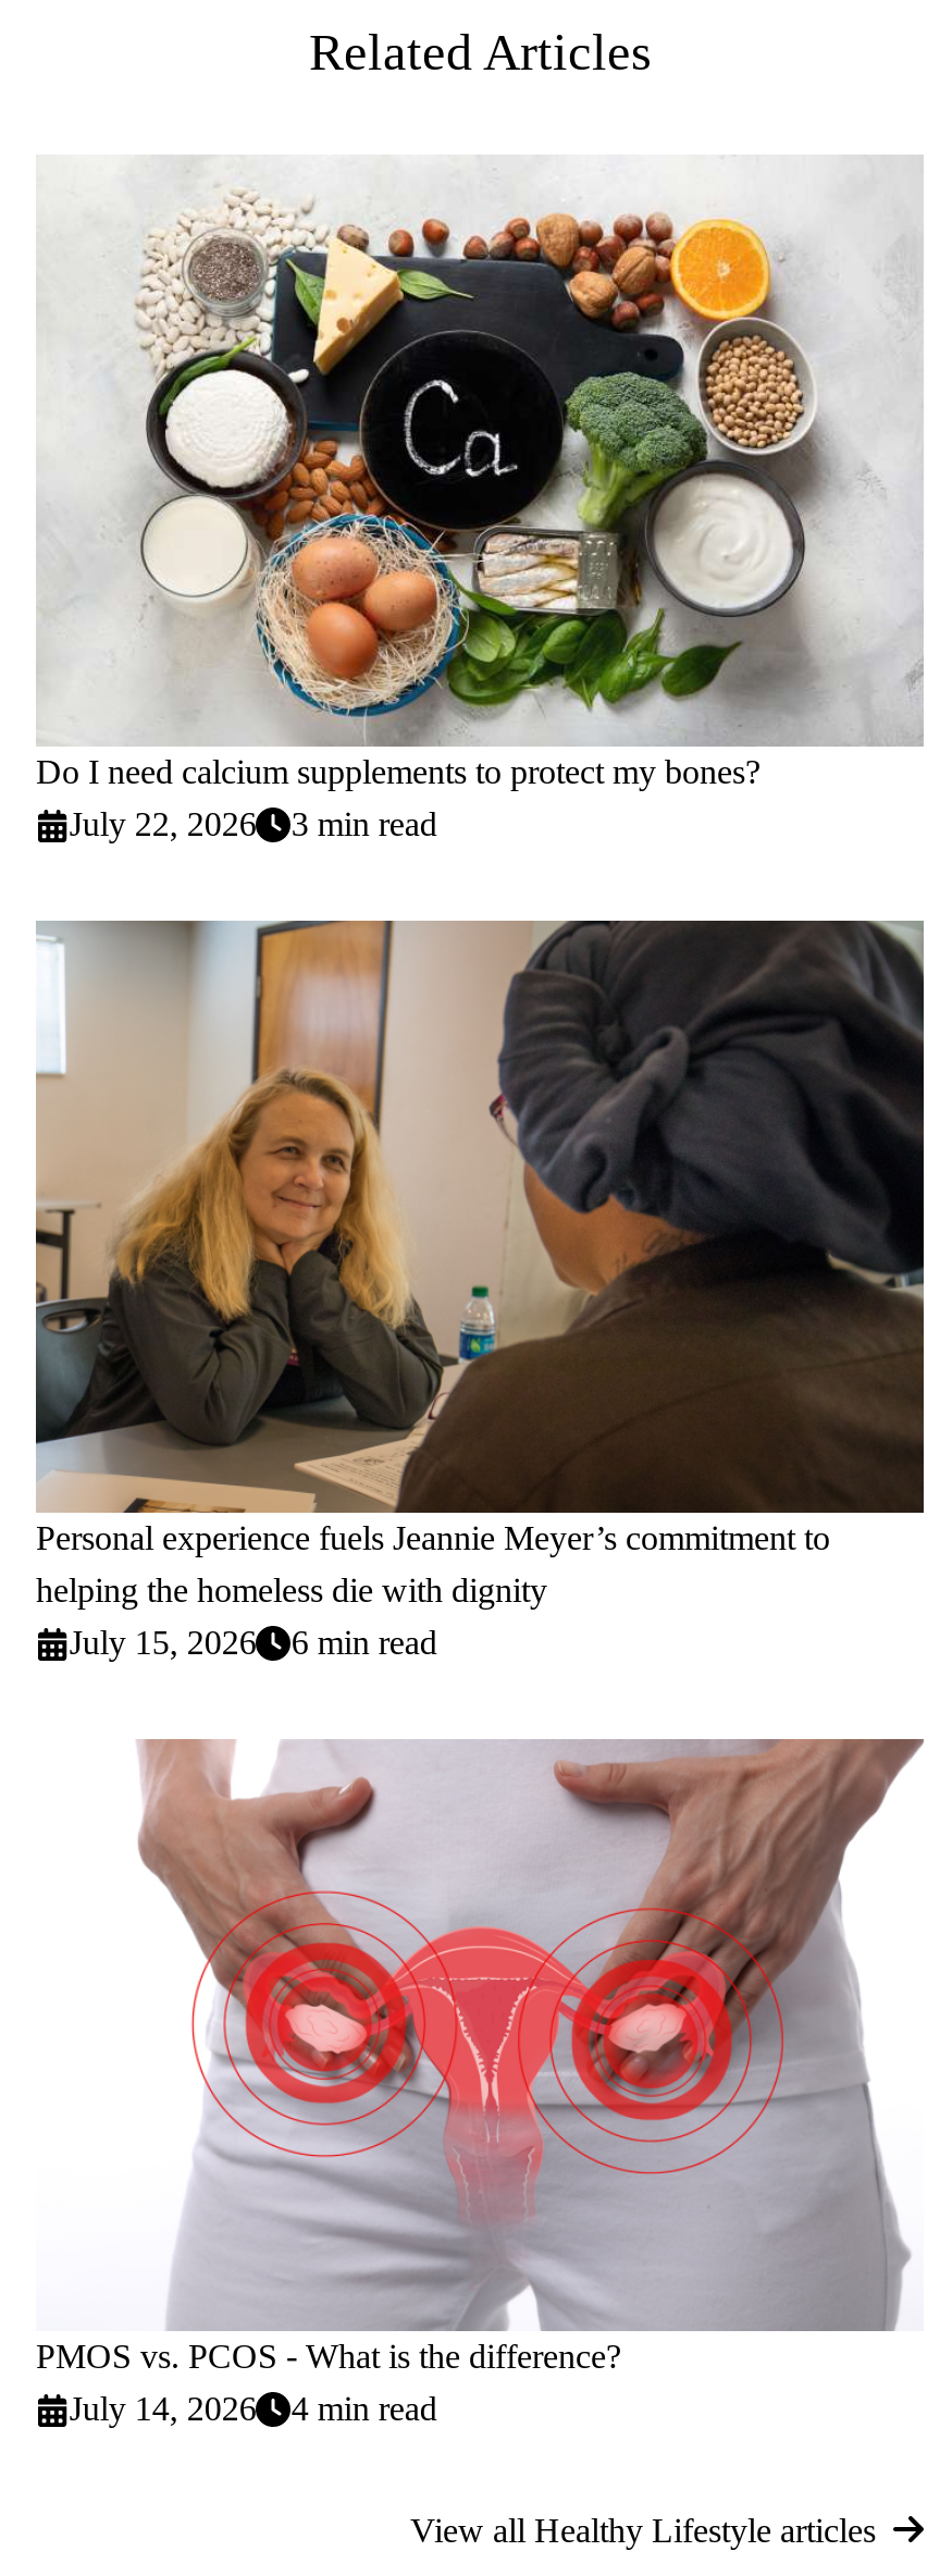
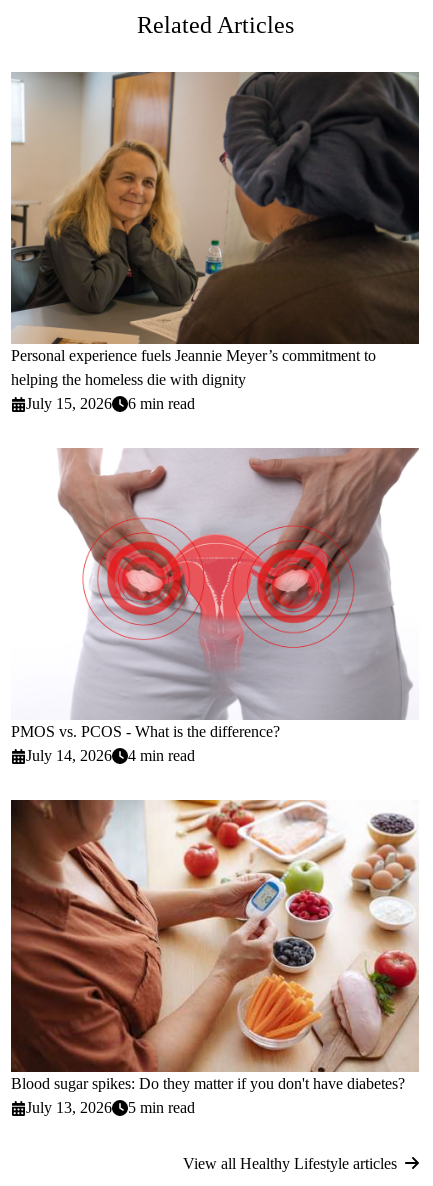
- [image]
- Do I need calcium supplements to protect my bones?
- July 22, 2026
- 3 min read

moved up: [image] | Personal experience fuels Jeannie Meyer’s commitment to | helping the homeless die with dignity | July 15, 2026 | 6 min read | PMOS vs. PCOS - What is the difference? | July 14, 2026 | 4 min read

+ [image]
+ Blood sugar spikes: Do they matter if you don't have diabetes?
+ July 13, 2026
+ 5 min read
